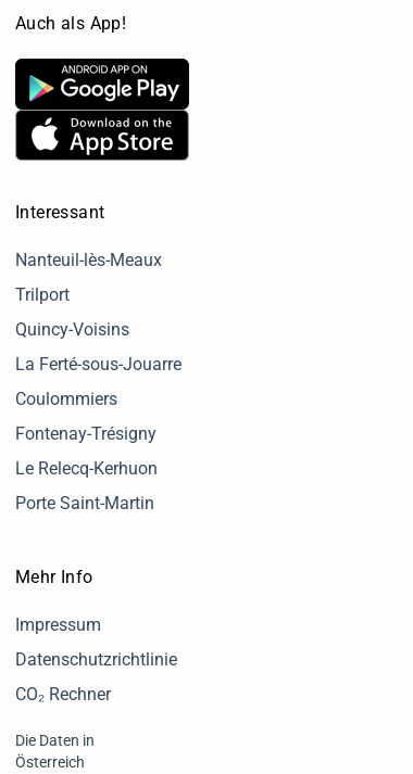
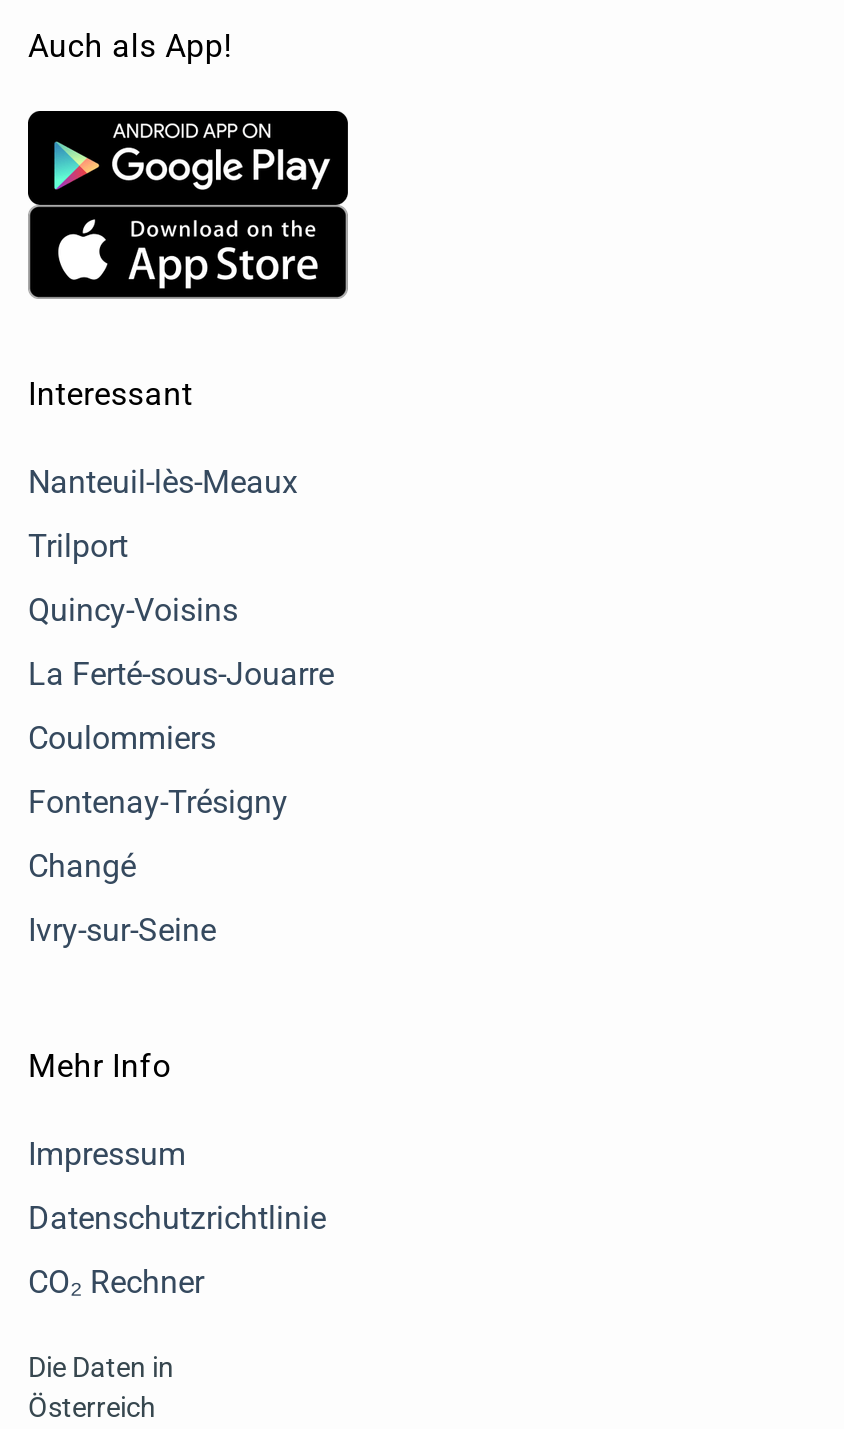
- Le Relecq-Kerhuon
+ Changé

- Porte Saint-Martin
+ Ivry-sur-Seine
